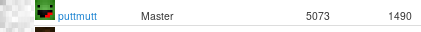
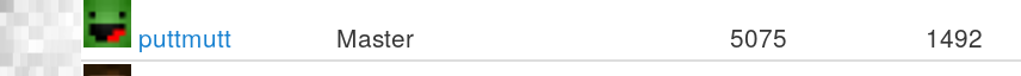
- 5073
+ 5075

- 1490
+ 1492
